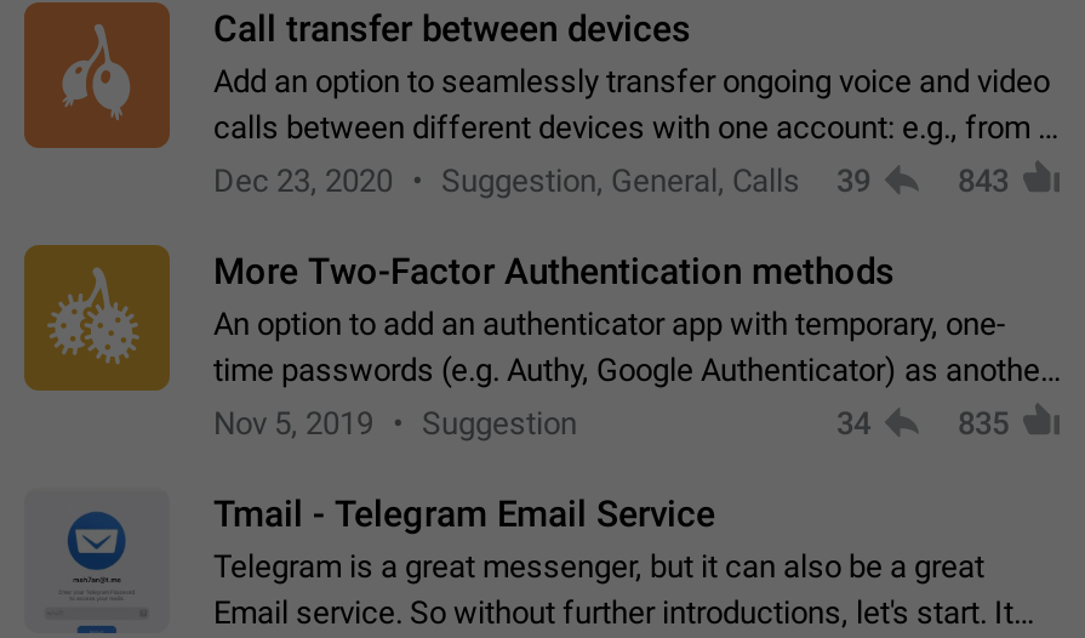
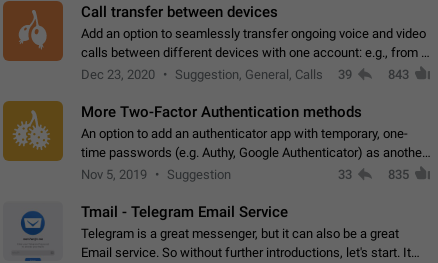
- 34
+ 33
